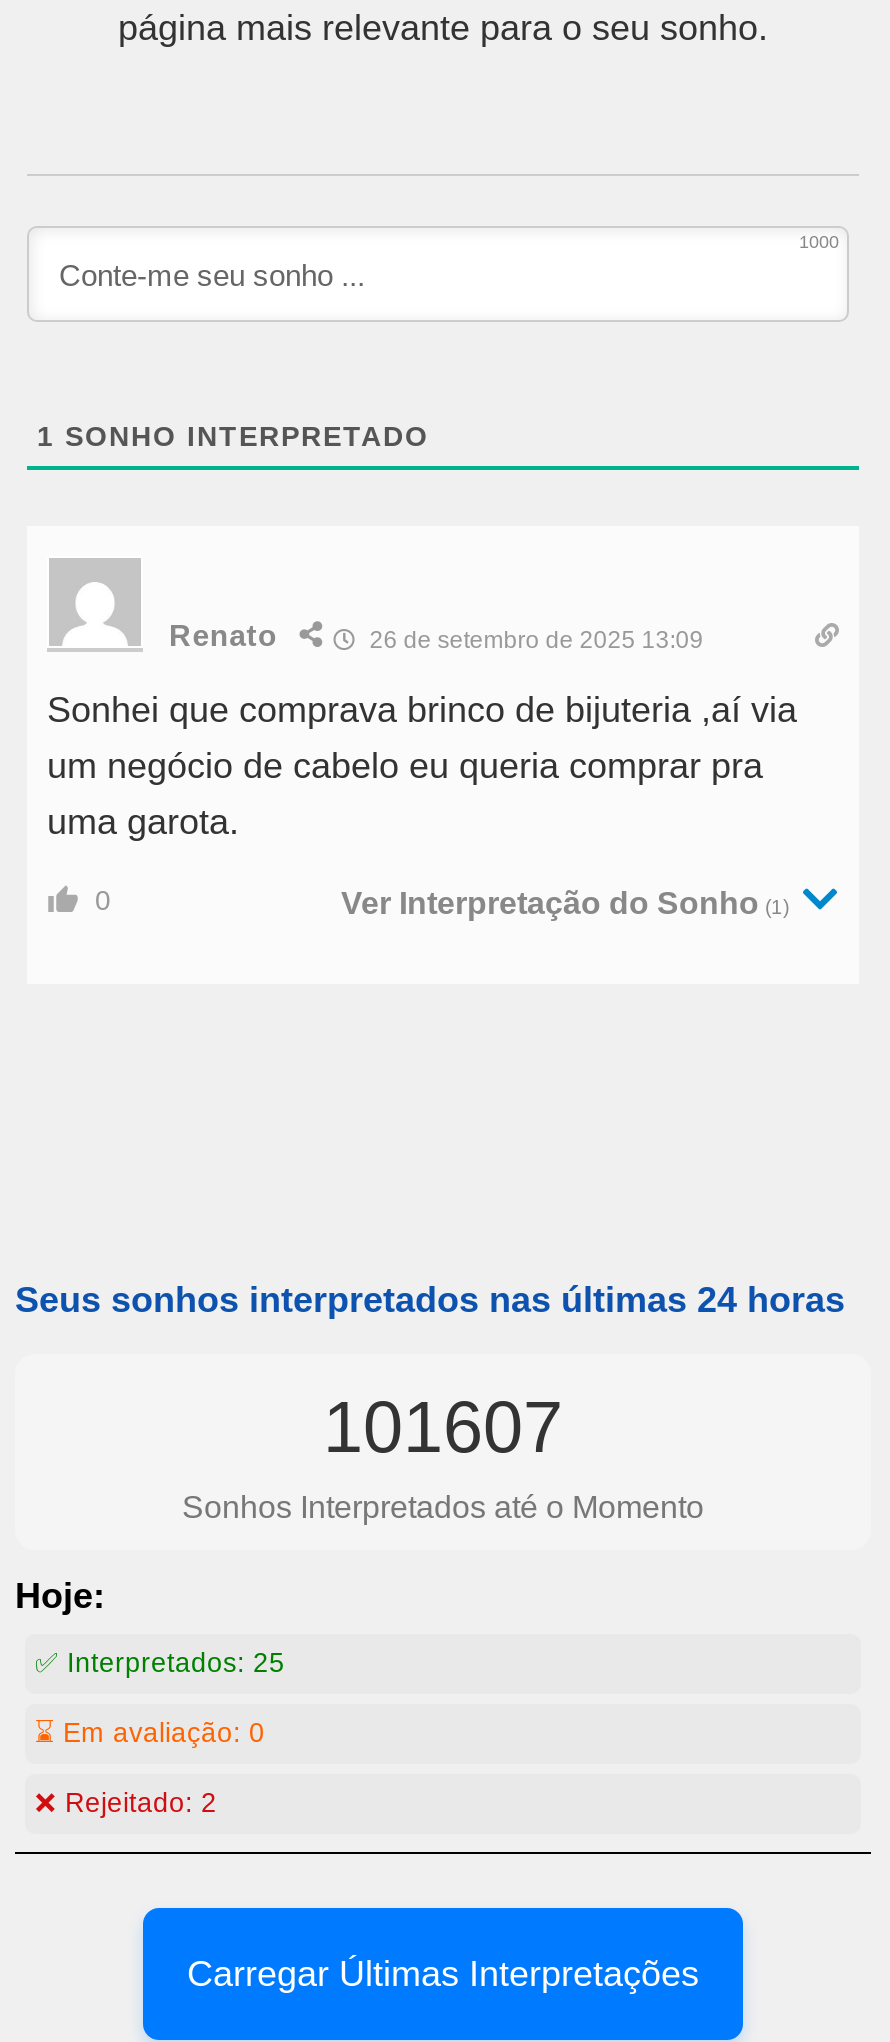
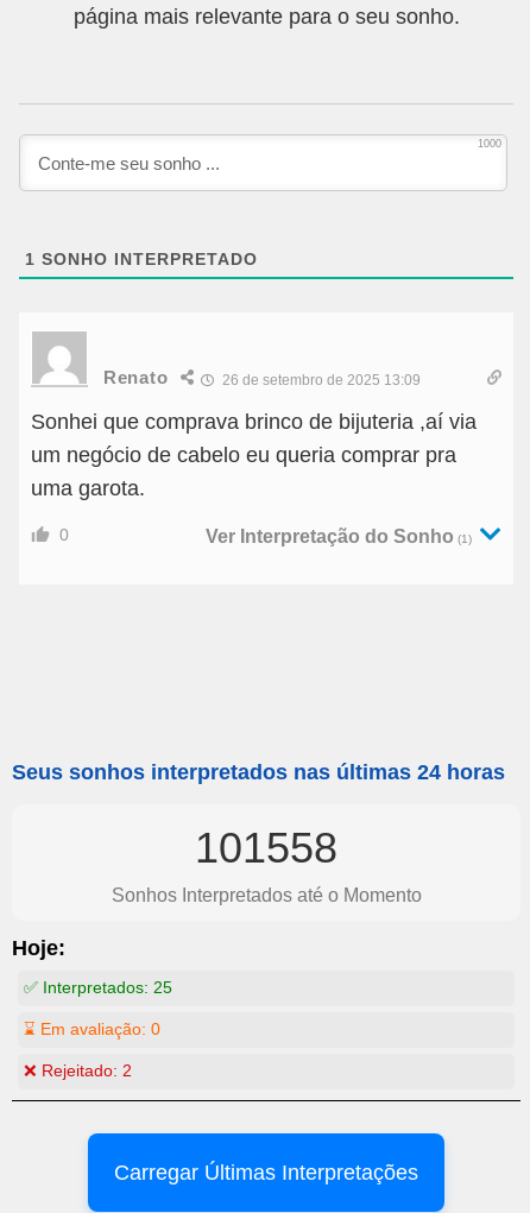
- 101607
+ 101558
